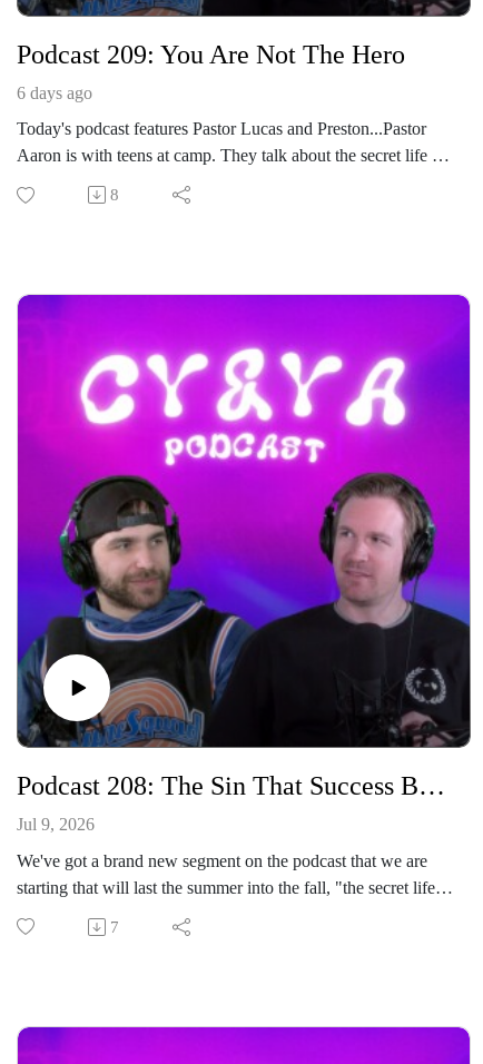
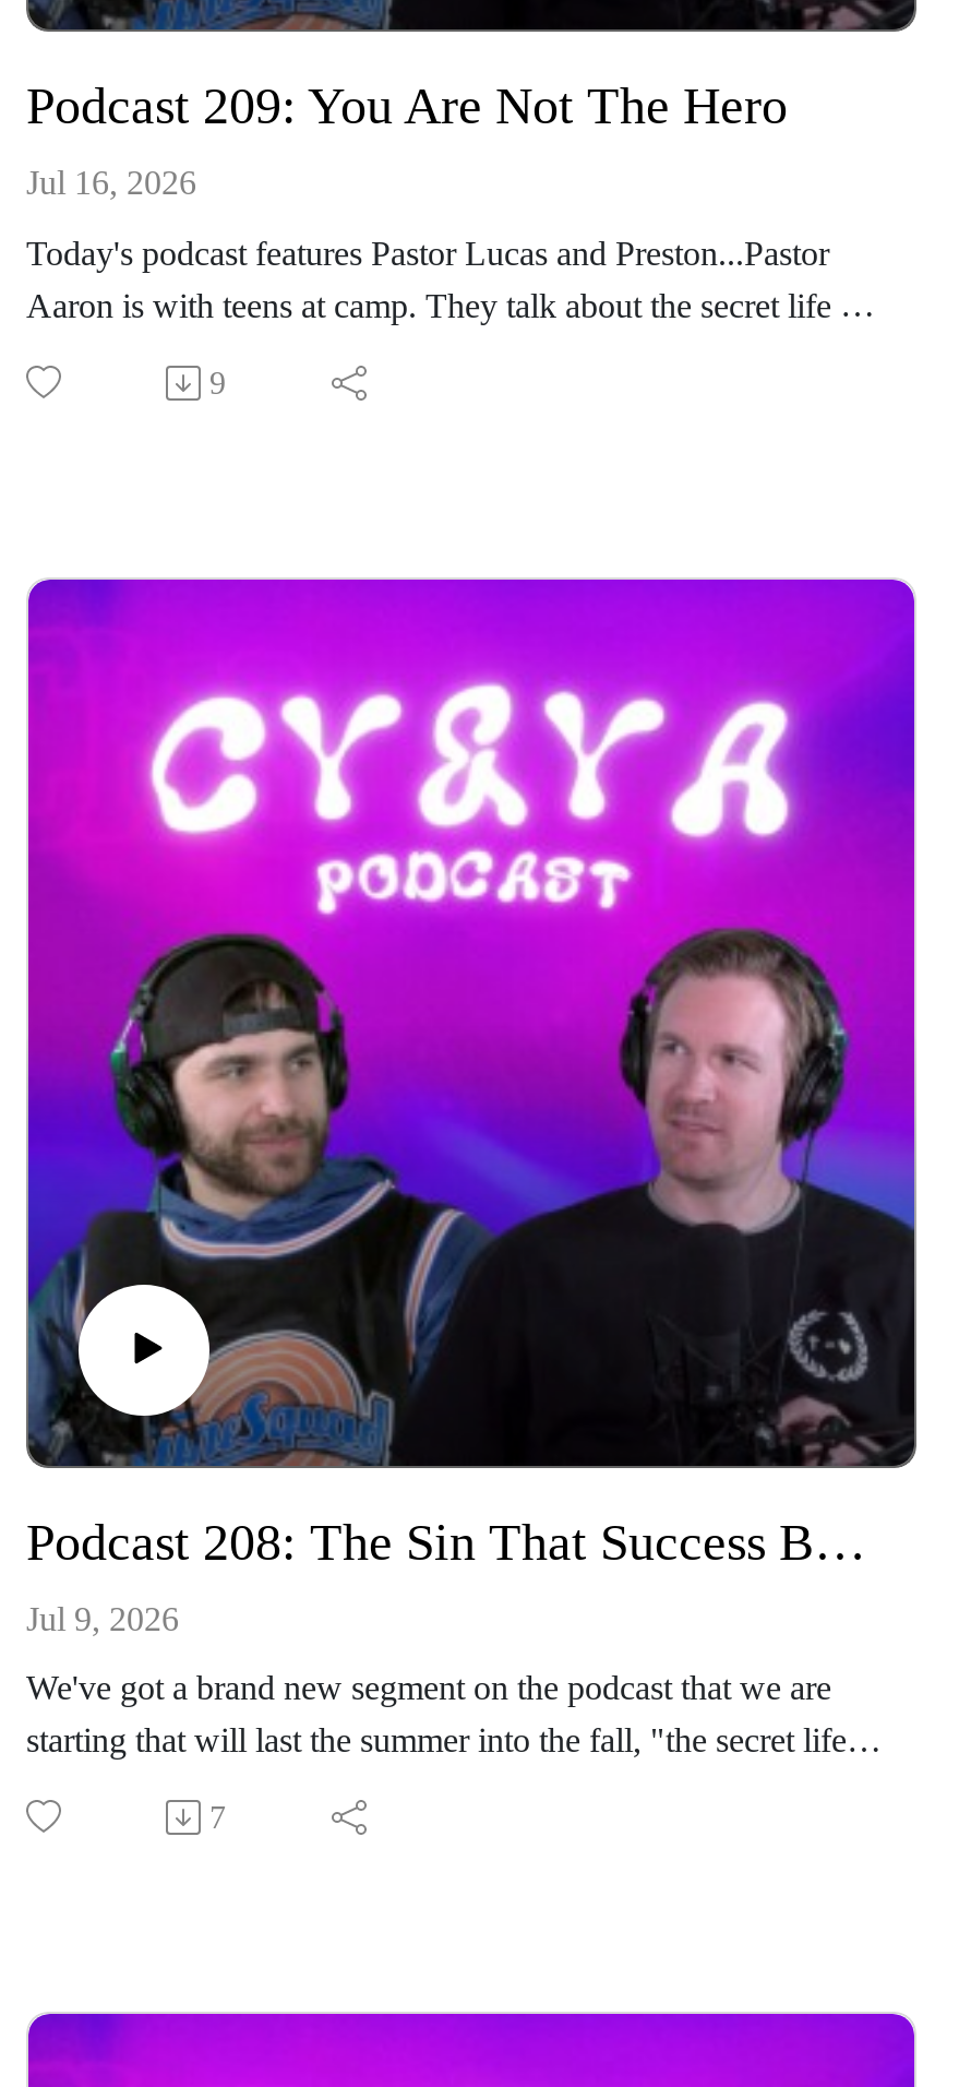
- 6 days ago
+ Jul 16, 2026

- 8
+ 9
